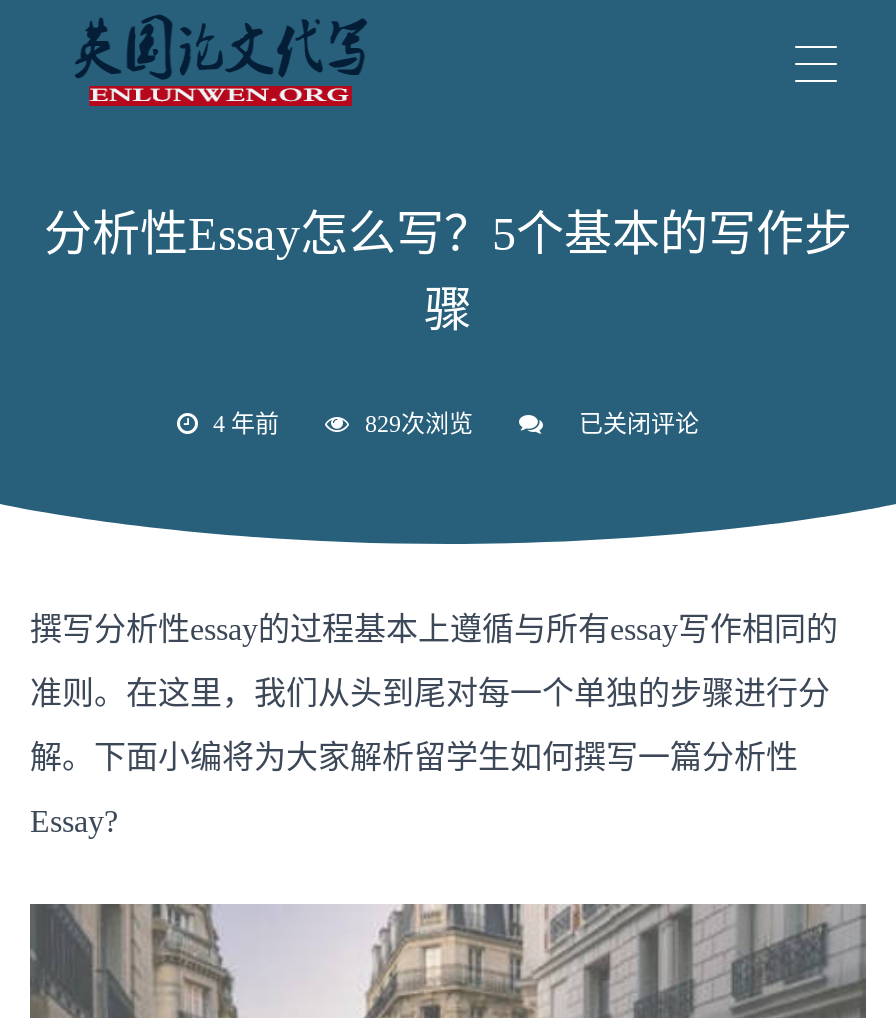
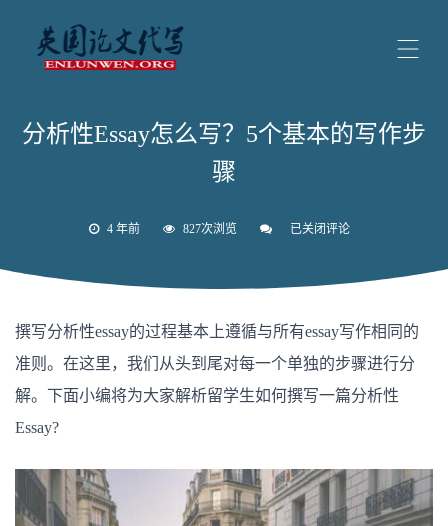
- 829次浏览
+ 827次浏览
